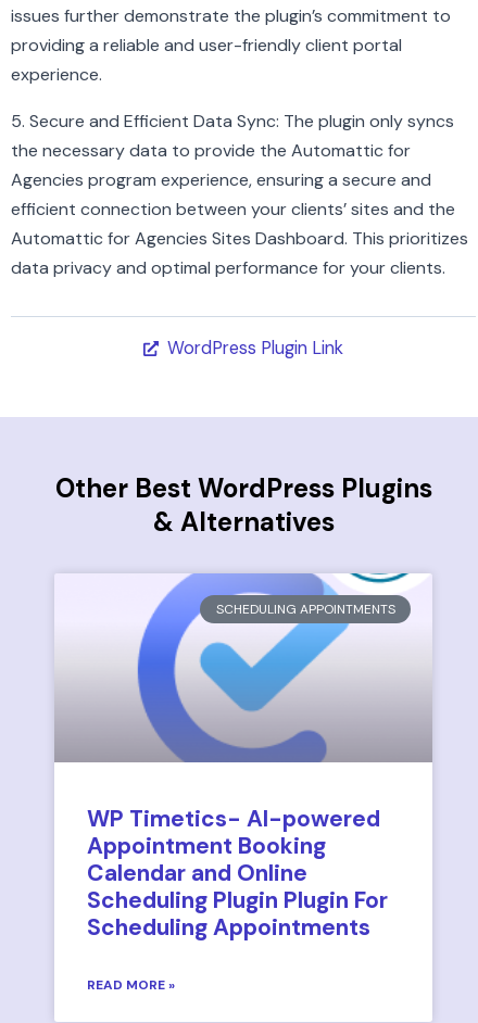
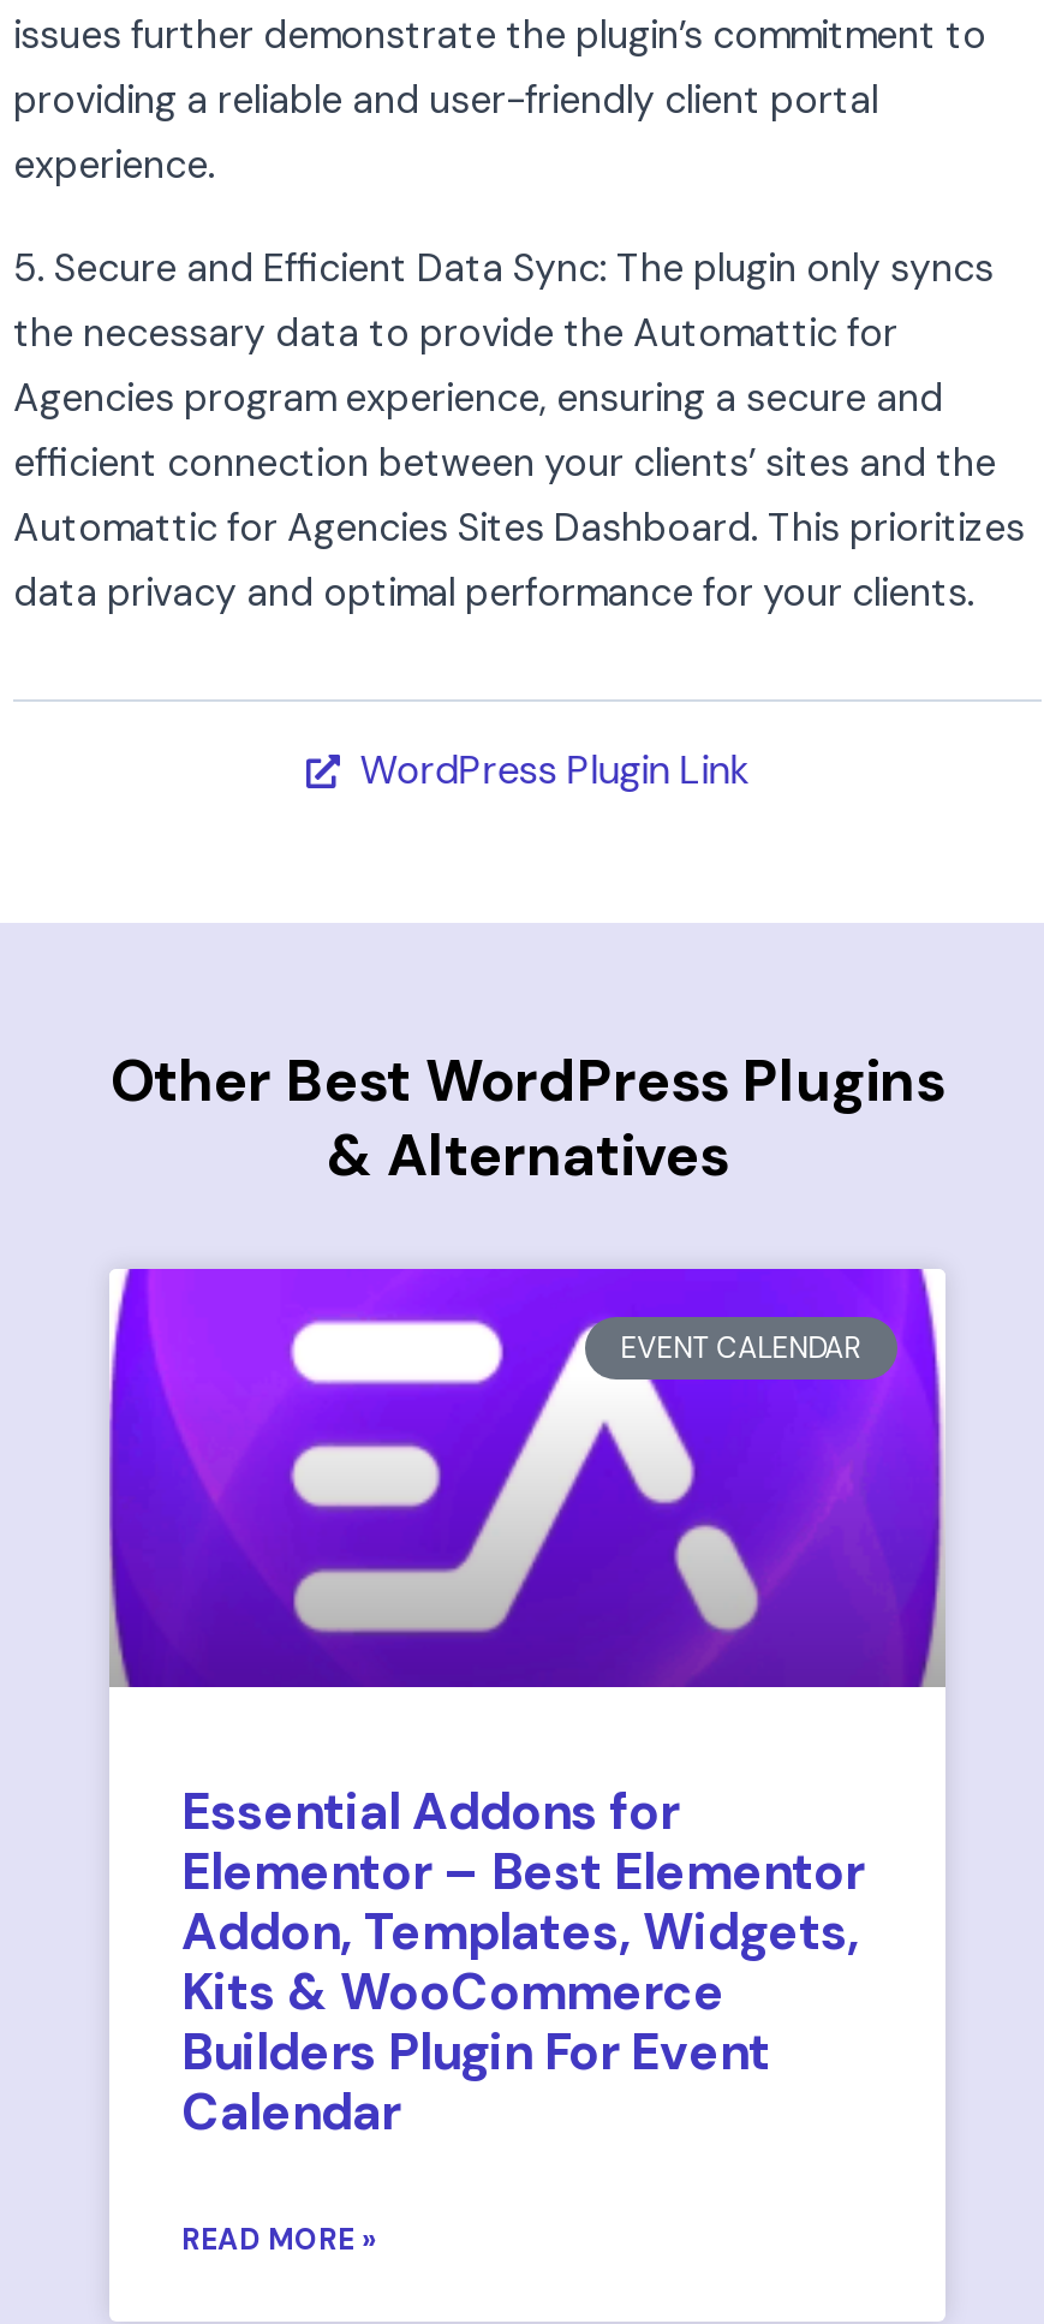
- [image]
- SCHEDULING APPOINTMENTS
+ [image]
+ EVENT CALENDAR

- WP Timetics- AI-powered
- Appointment Booking
- Calendar and Online
- Scheduling Plugin Plugin For
- Scheduling Appointments
+ Essential Addons for
+ Elementor – Best Elementor
+ Addon, Templates, Widgets,
+ Kits & WooCommerce
+ Builders Plugin For Event
+ Calendar
